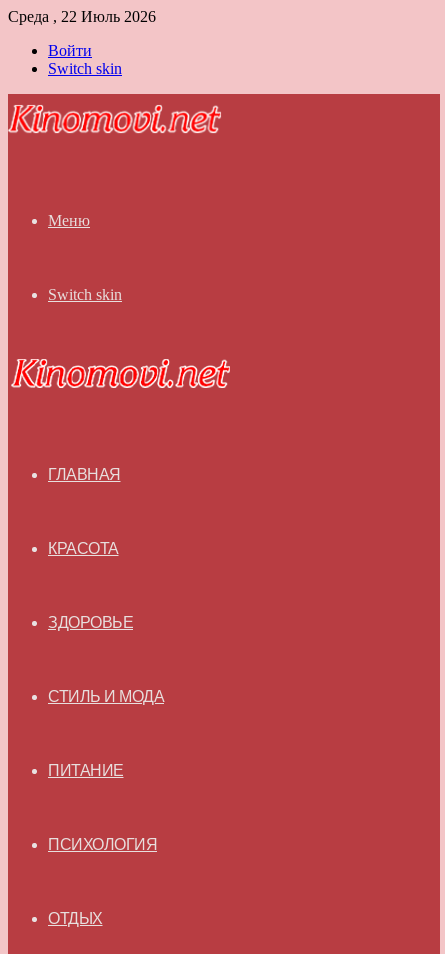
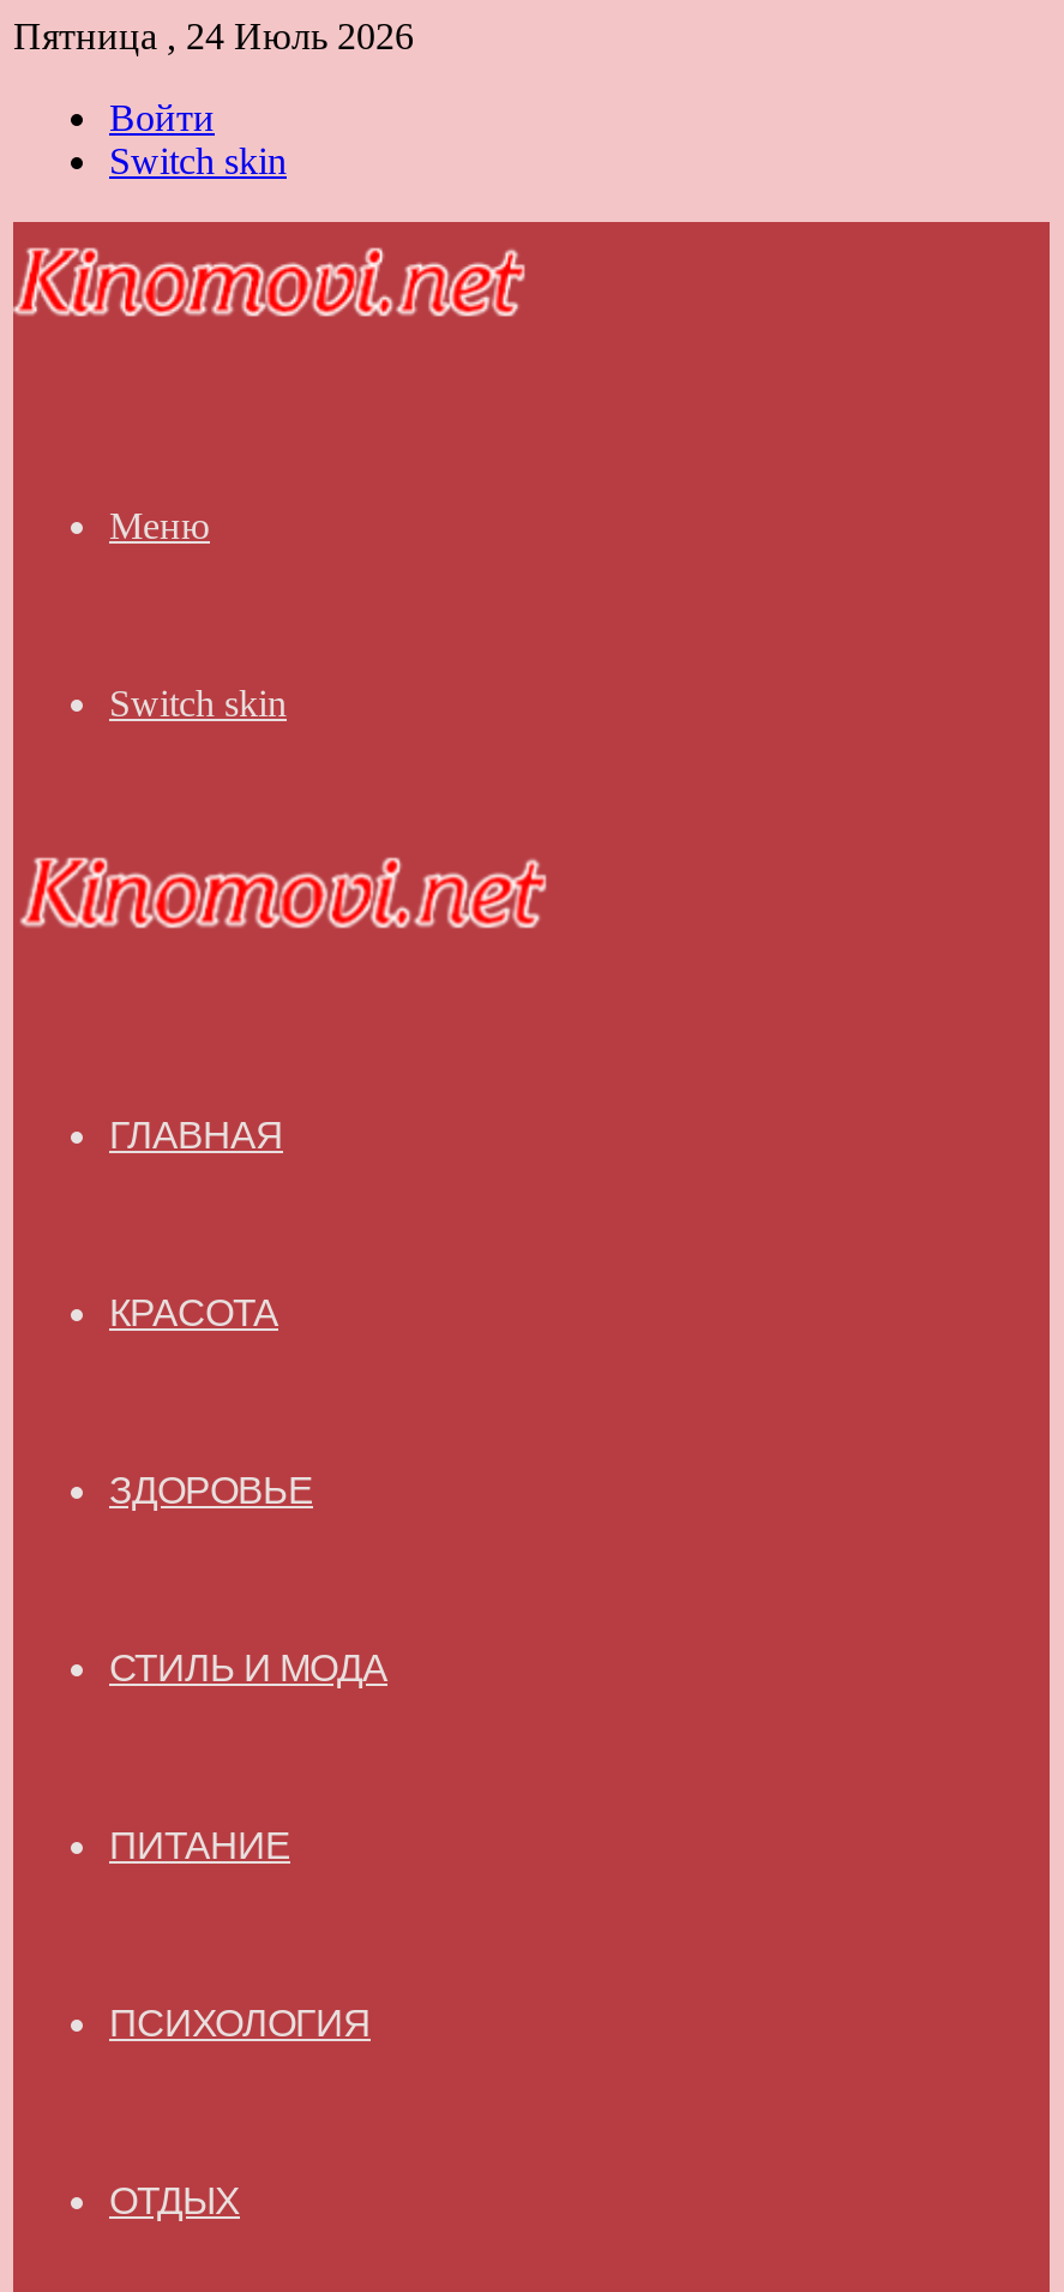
- Среда , 22 Июль 2026
+ Пятница , 24 Июль 2026
